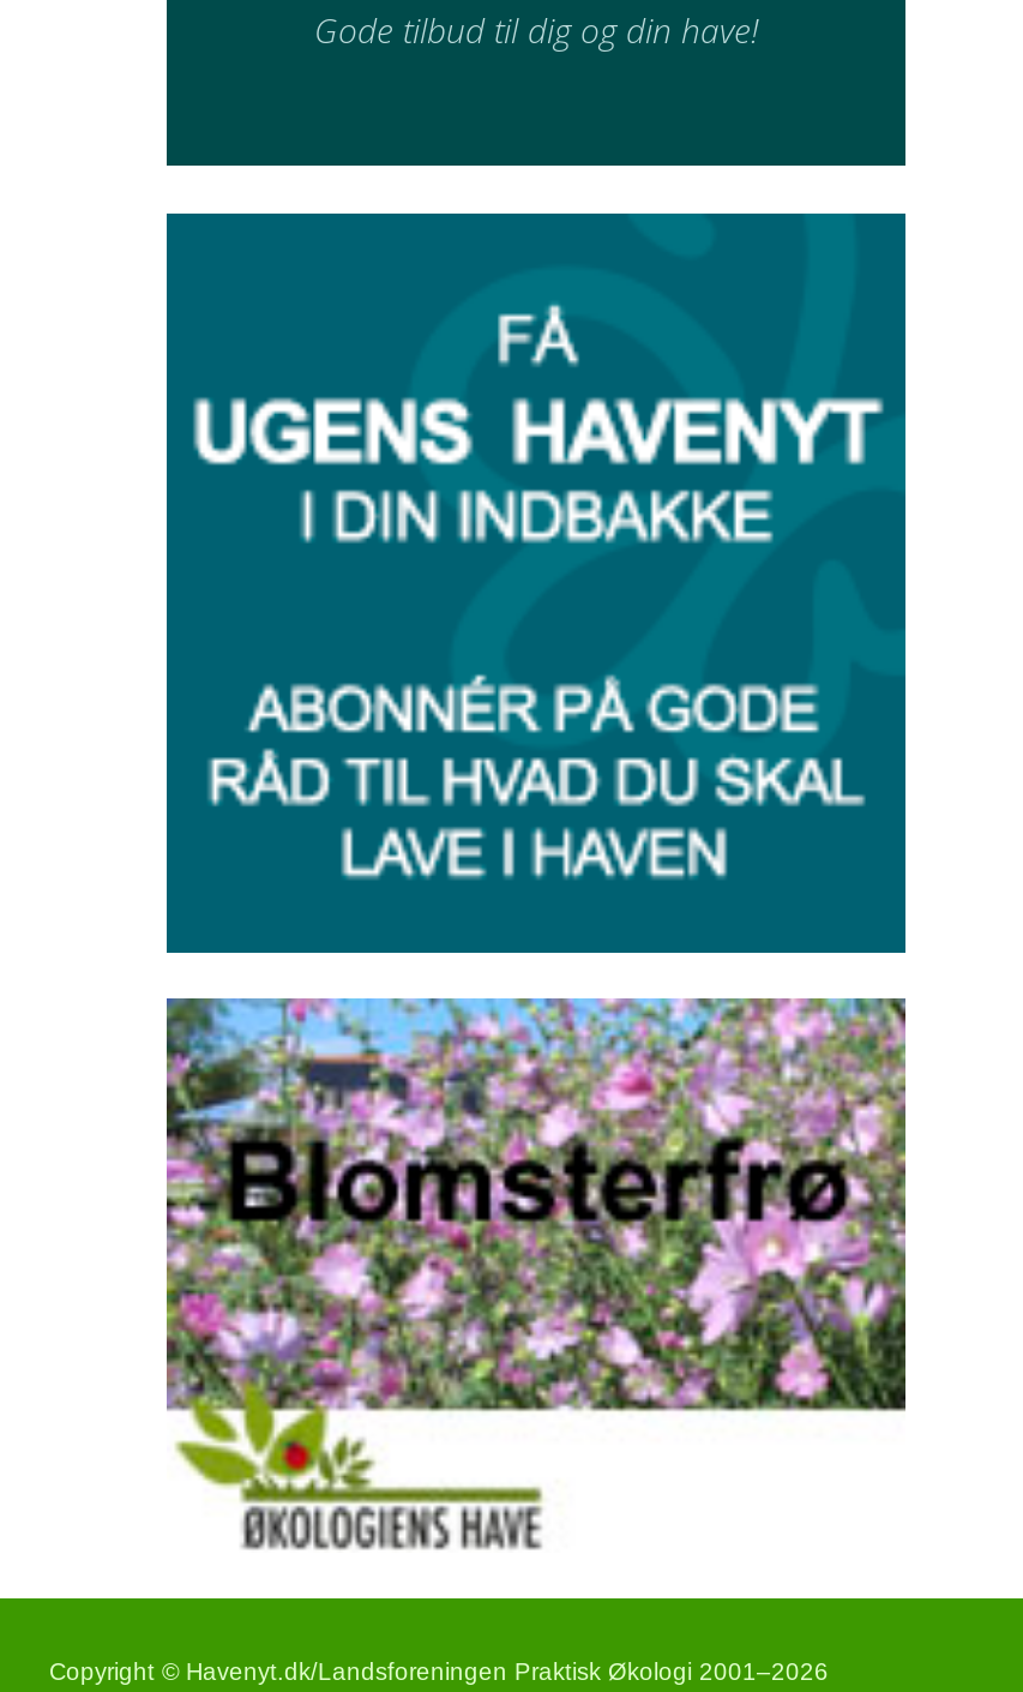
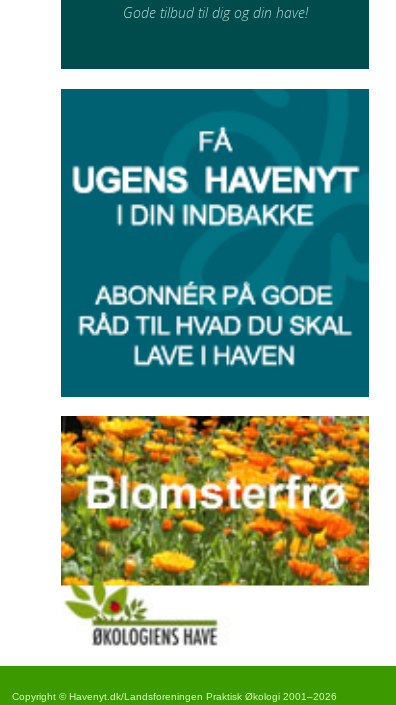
- [image]
+ [image]
